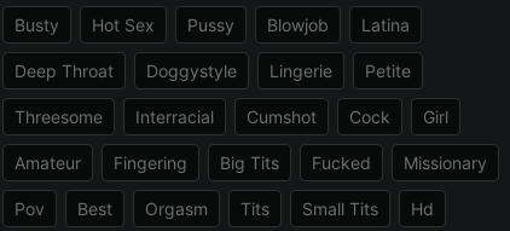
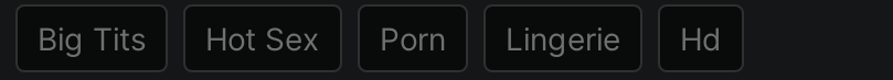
- Busty
+ Big Tits

- Pussy
- Blowjob
- Latina
- Deep Throat
- Doggystyle
+ Porn

- Petite
- Threesome
- Interracial
- Cumshot
- Cock
- Girl
- Amateur
- Fingering
- Big Tits
- Fucked
- Missionary
- Pov
- Best
- Orgasm
- Tits
- Small Tits
